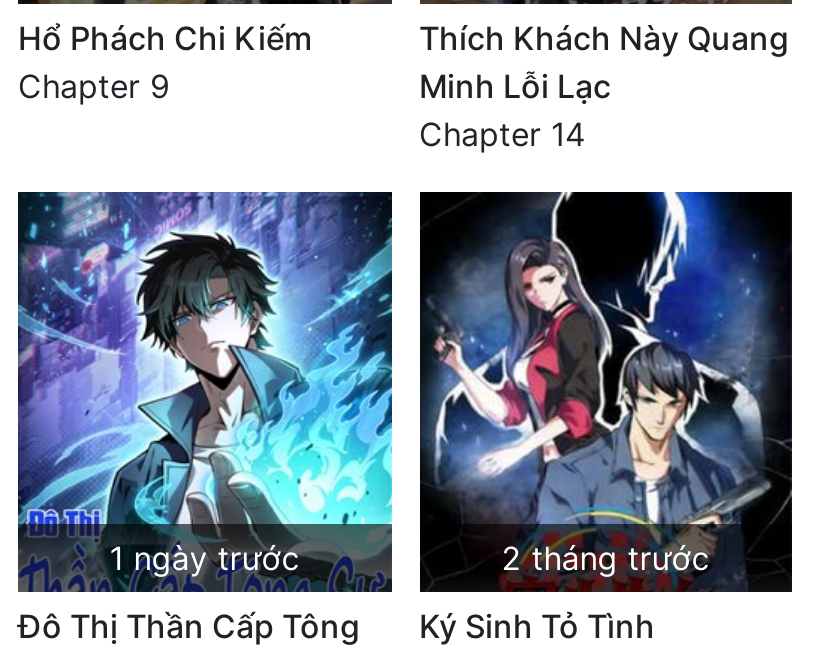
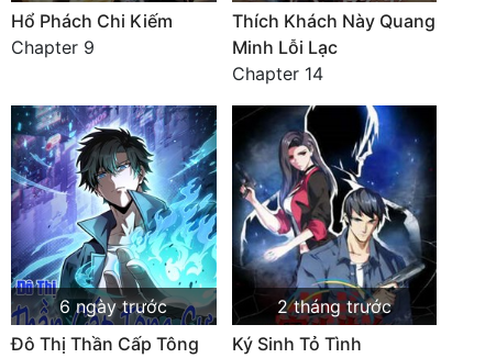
- 1 ngày trước
+ 6 ngày trước
